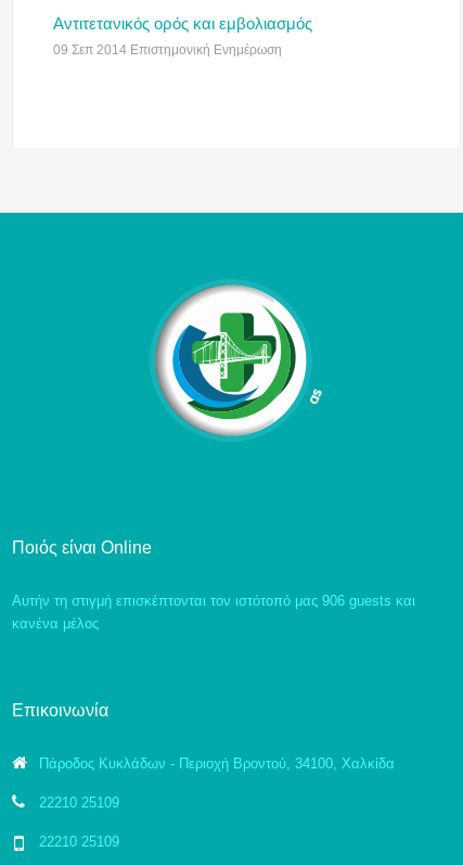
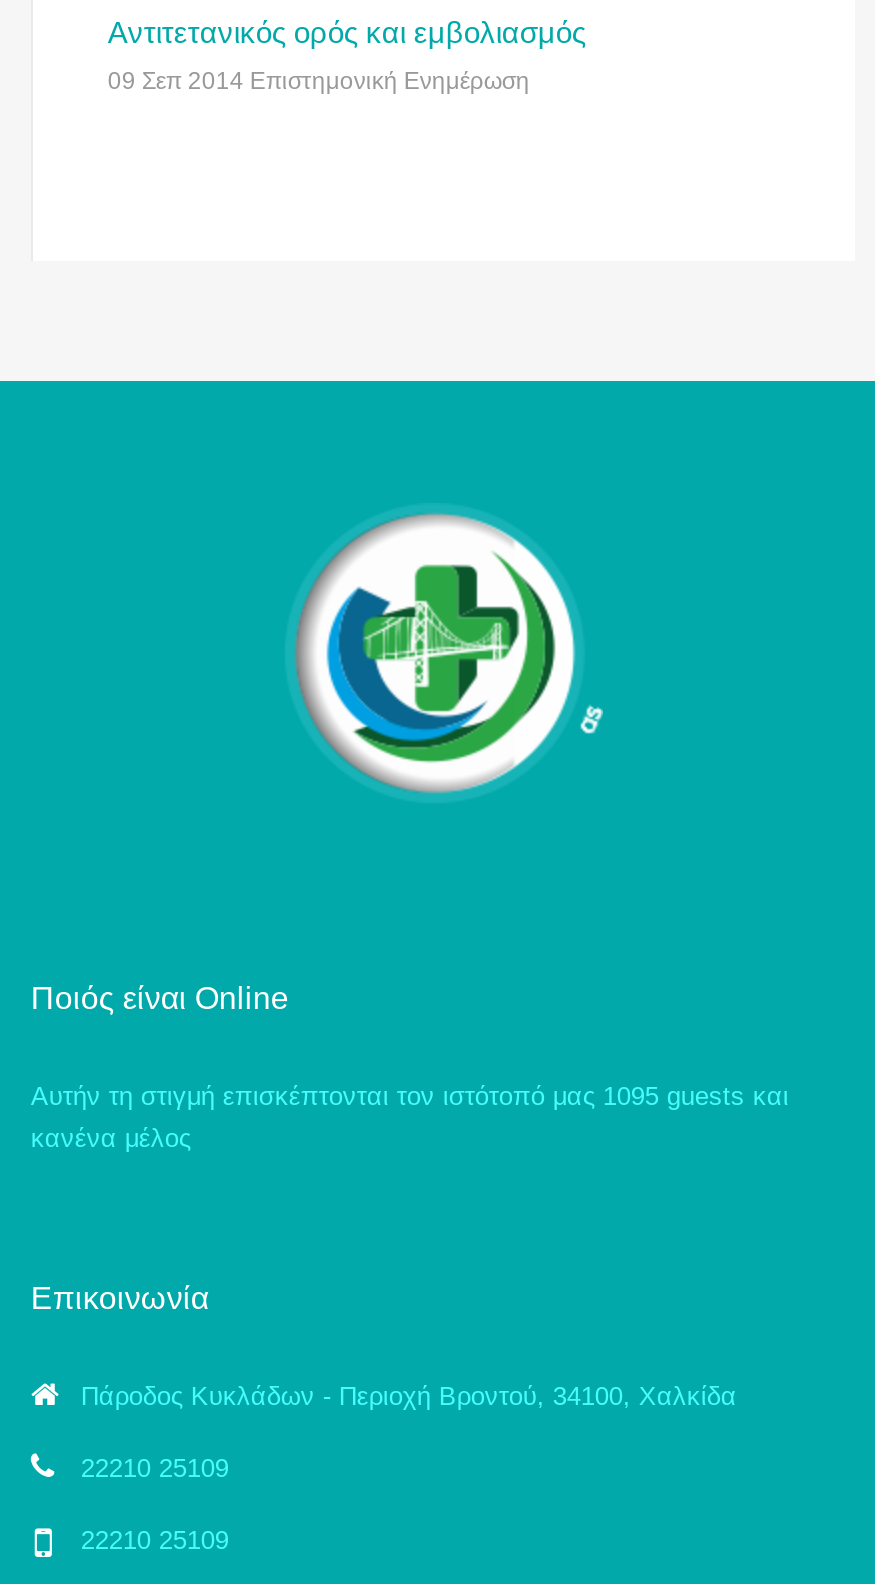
- Αυτήν τη στιγμή επισκέπτονται τον ιστότοπό μας 906 guests και
+ Αυτήν τη στιγμή επισκέπτονται τον ιστότοπό μας 1095 guests και
